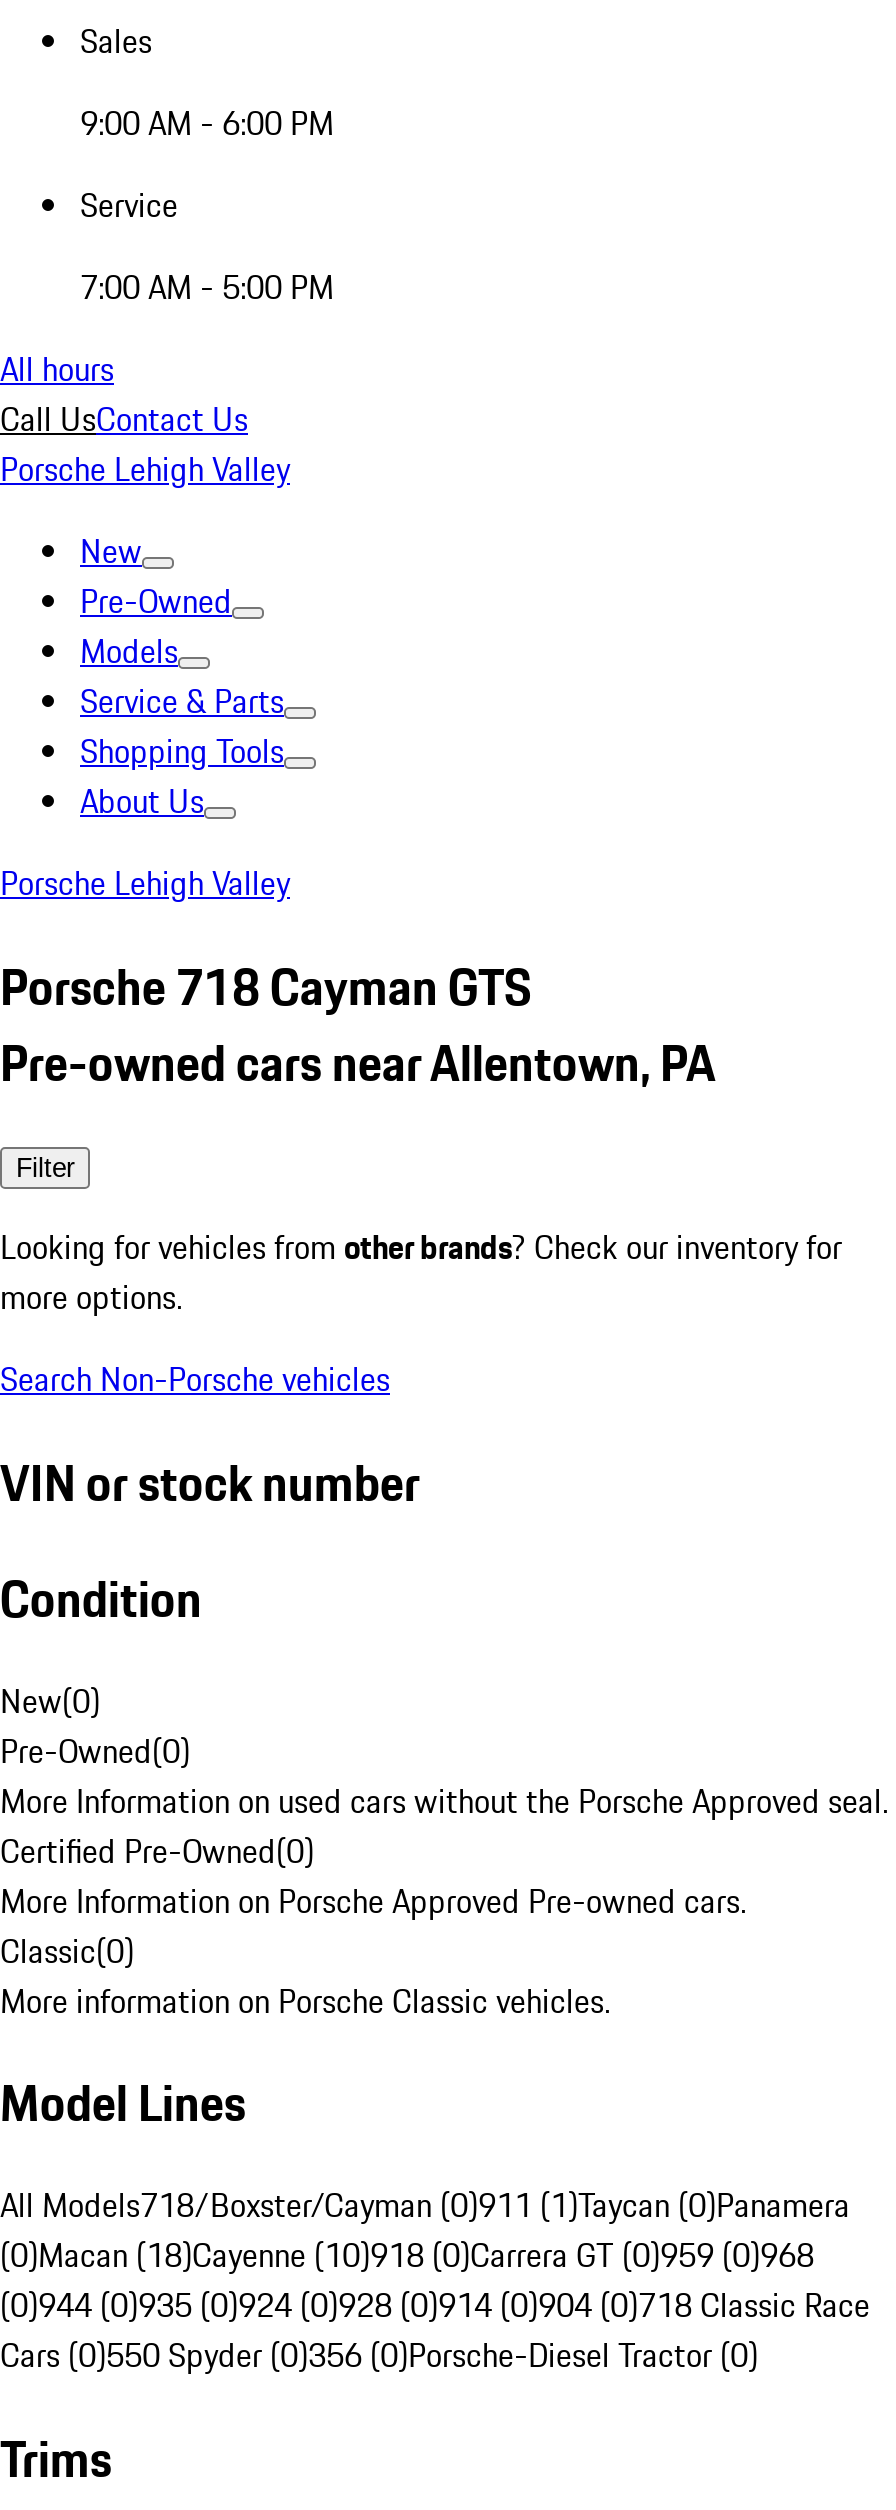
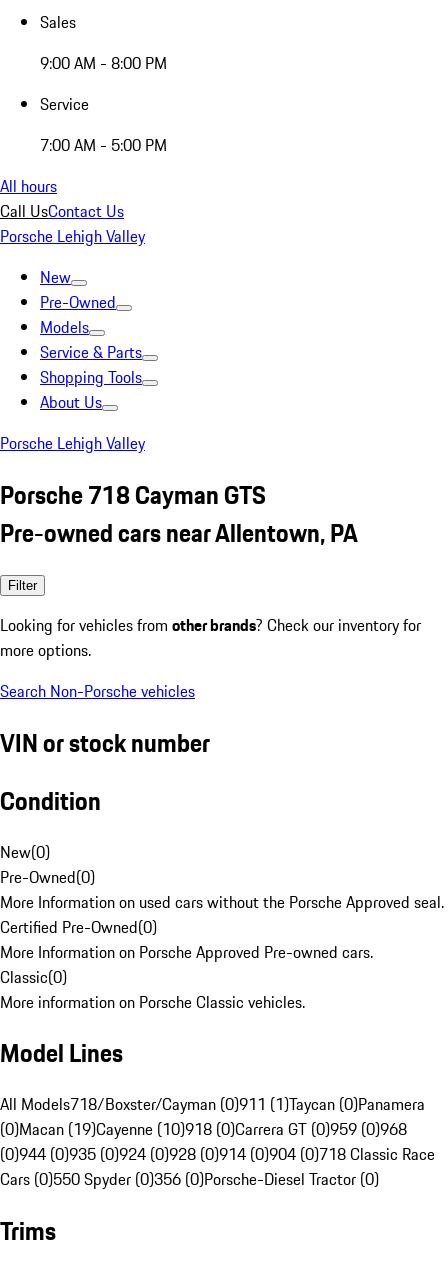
- 9:00 AM - 6:00 PM
+ 9:00 AM - 8:00 PM

- (0)Macan (18)Cayenne (10)918 (0)Carrera GT (0)959 (0)968
+ (0)Macan (19)Cayenne (10)918 (0)Carrera GT (0)959 (0)968
